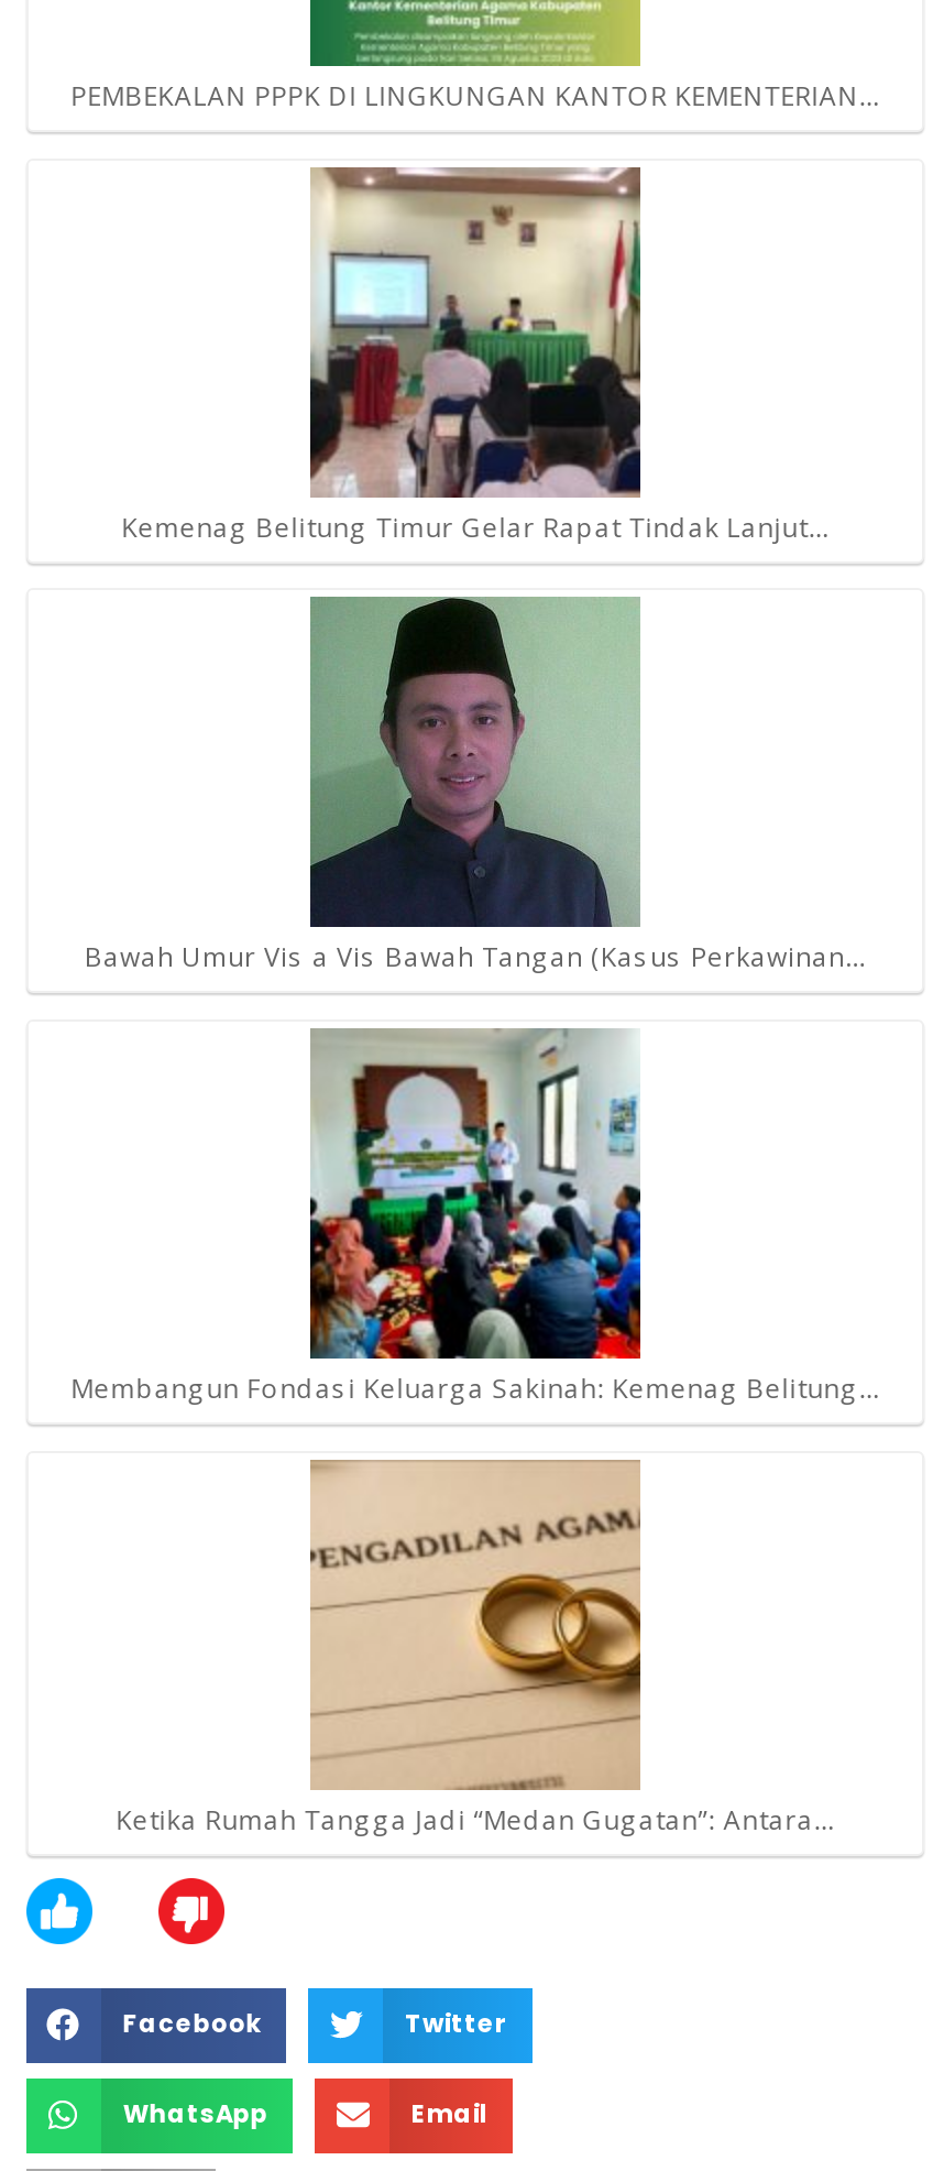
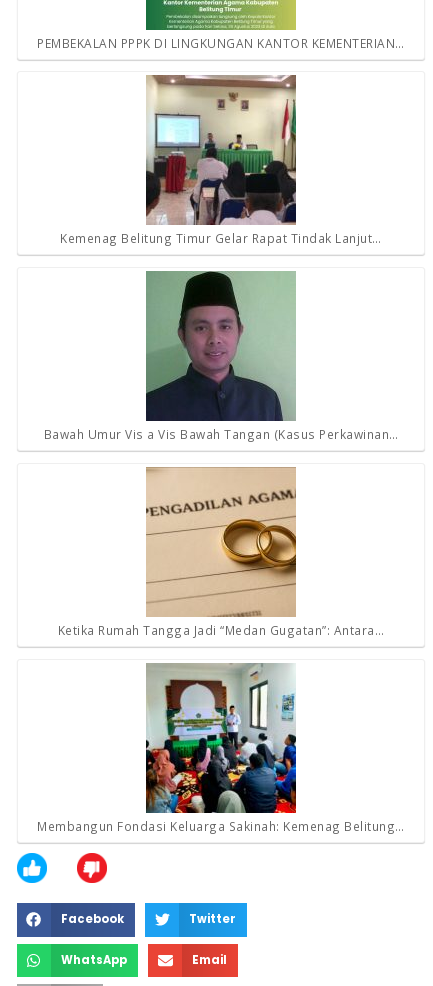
moved down: [image] | Membangun Fondasi Keluarga Sakinah: Kemenag Belitung…

moved up: [image] | Ketika Rumah Tangga Jadi “Medan Gugatan”: Antara…
